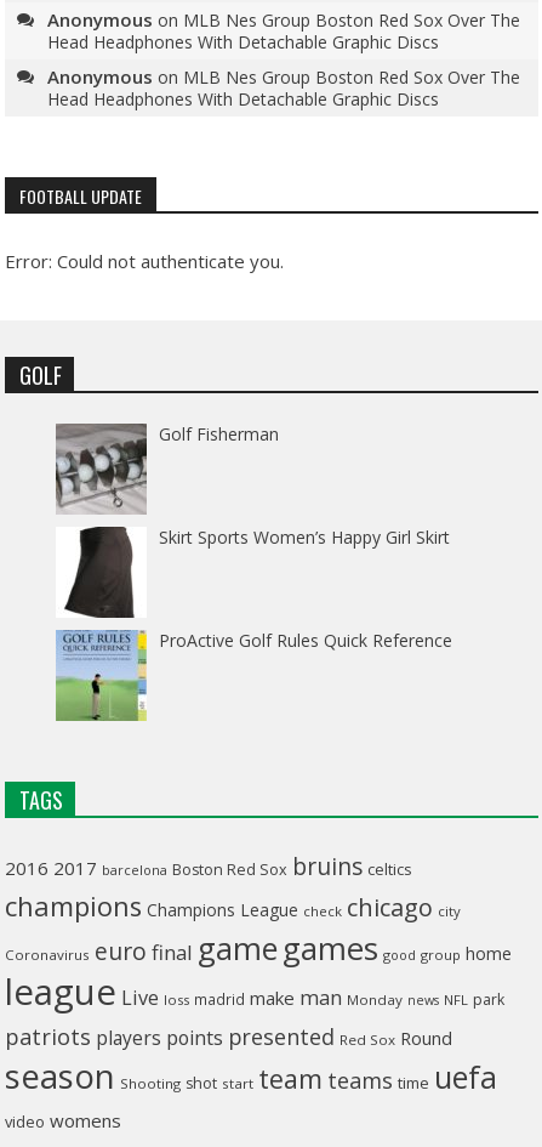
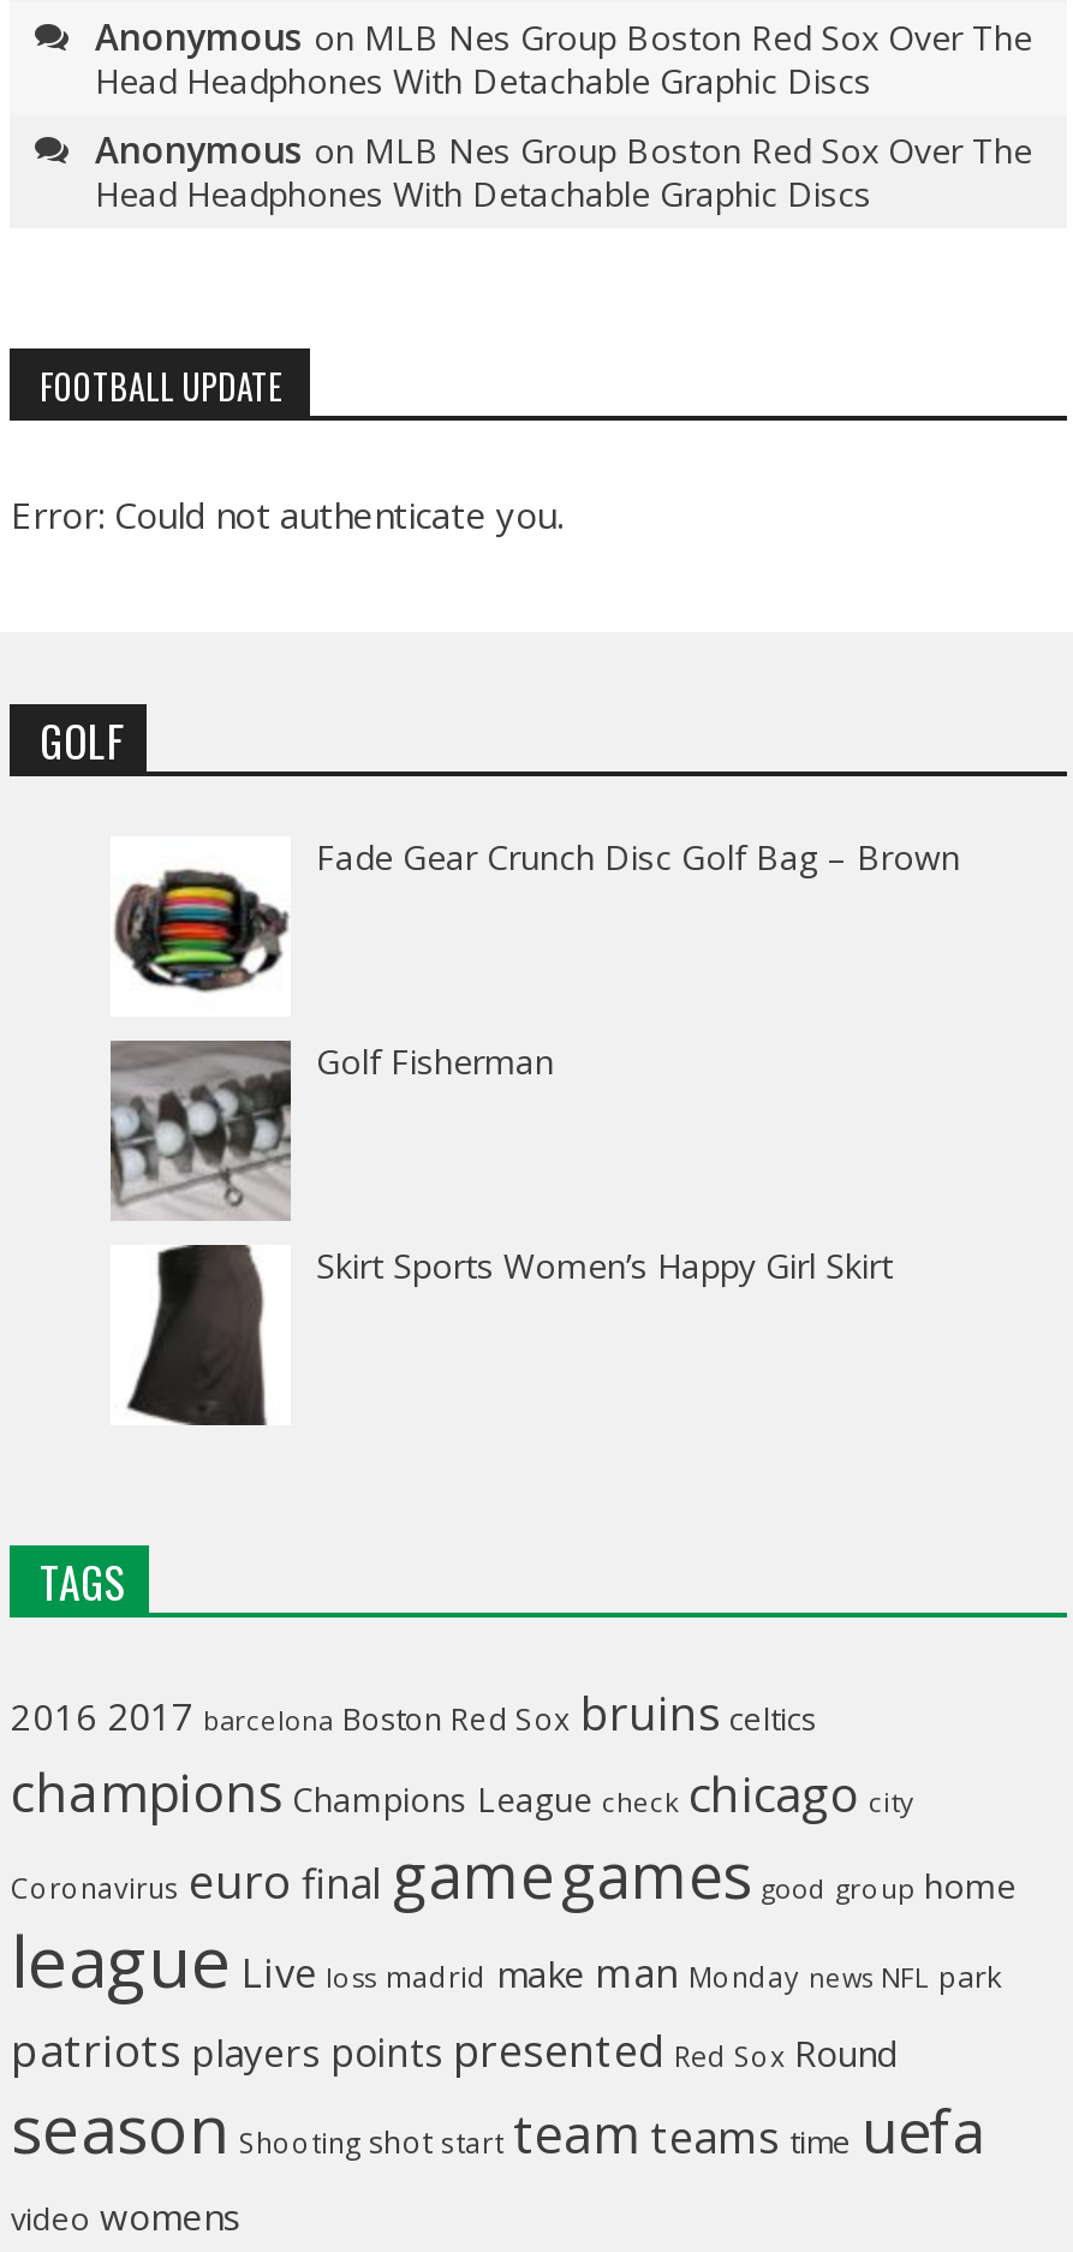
+ [image]
+ Fade Gear Crunch Disc Golf Bag – Brown

moved down: [image] | Golf Fisherman | Skirt Sports Women’s Happy Girl Skirt

moved down: [image]

- [image]
- ProActive Golf Rules Quick Reference
